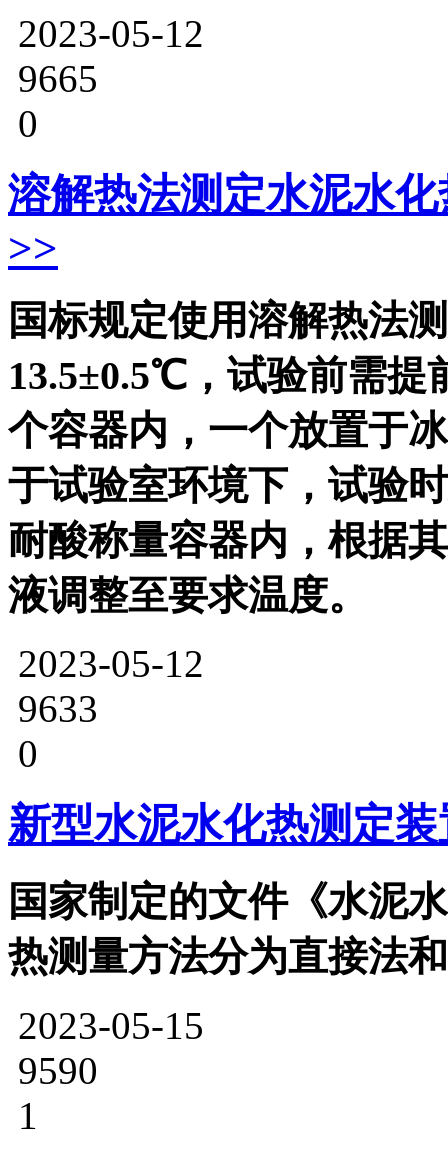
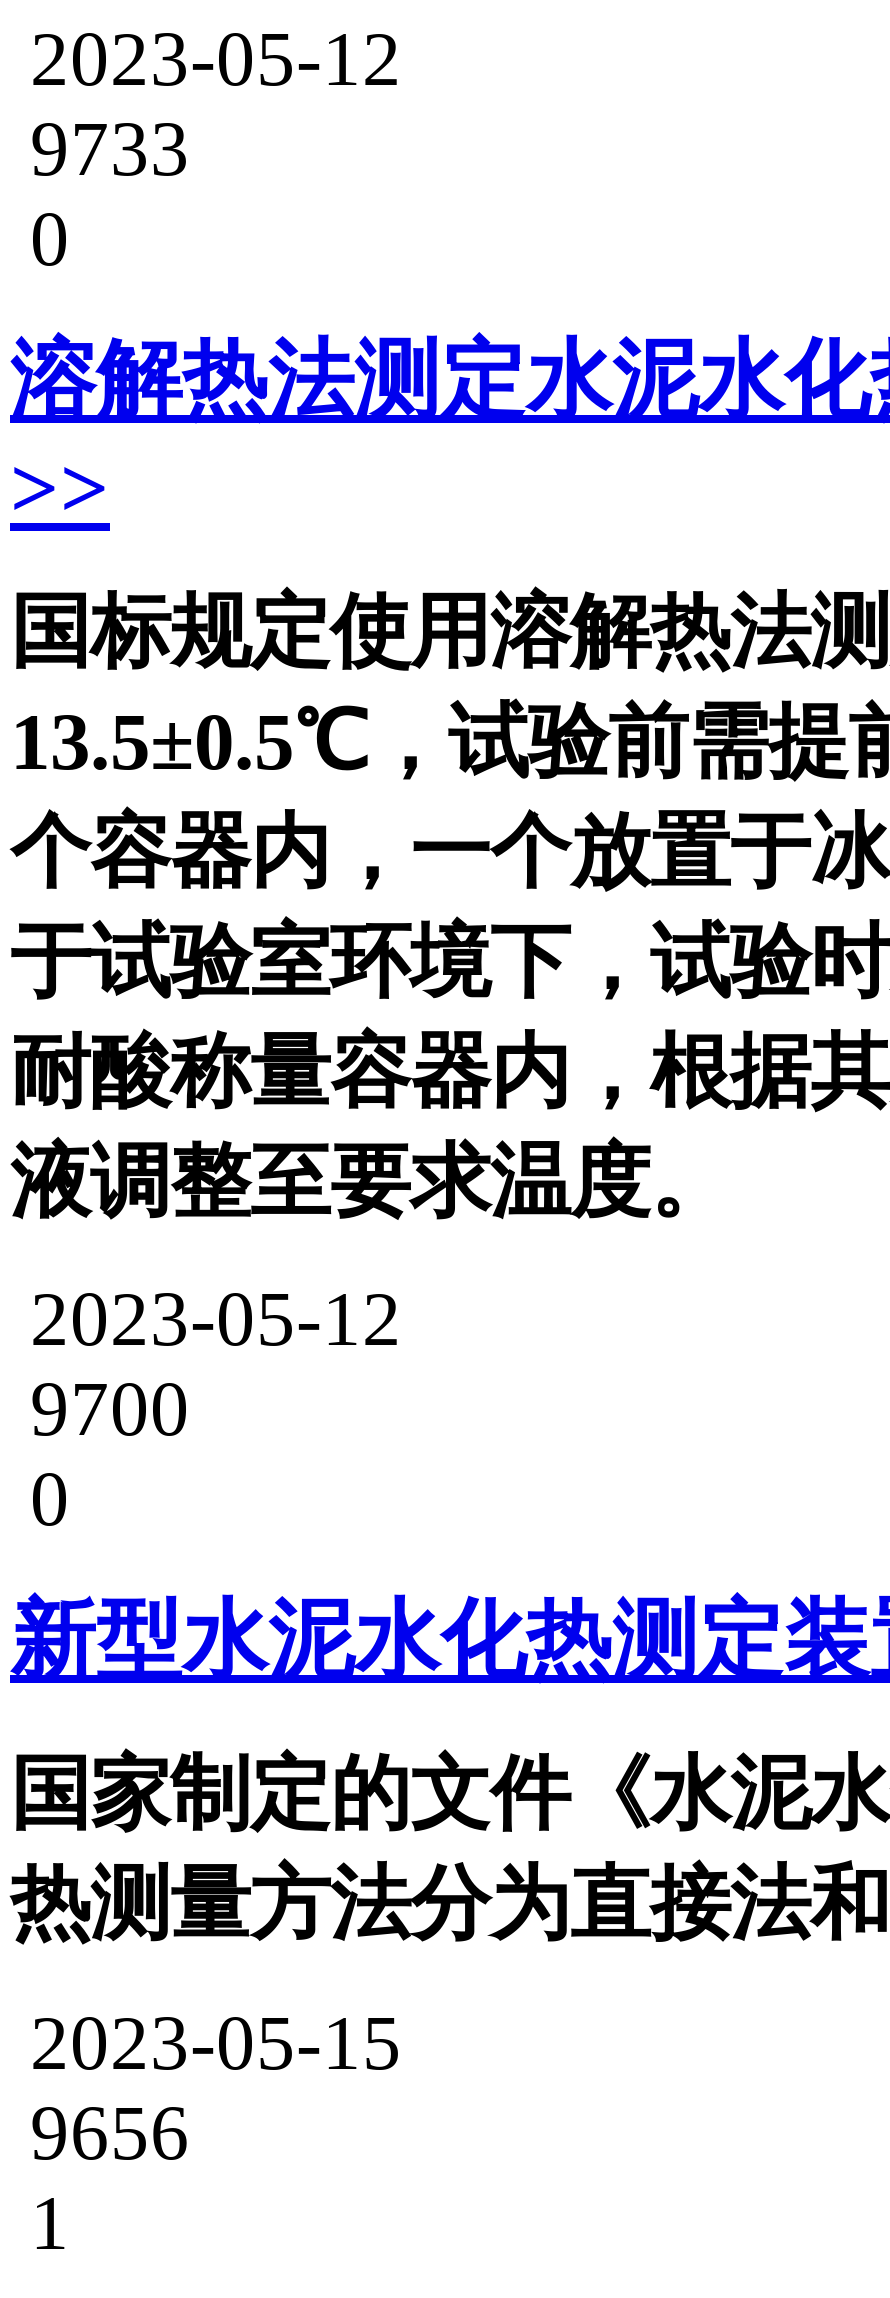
- 9665
+ 9733

- 9633
+ 9700

- 9590
+ 9656
